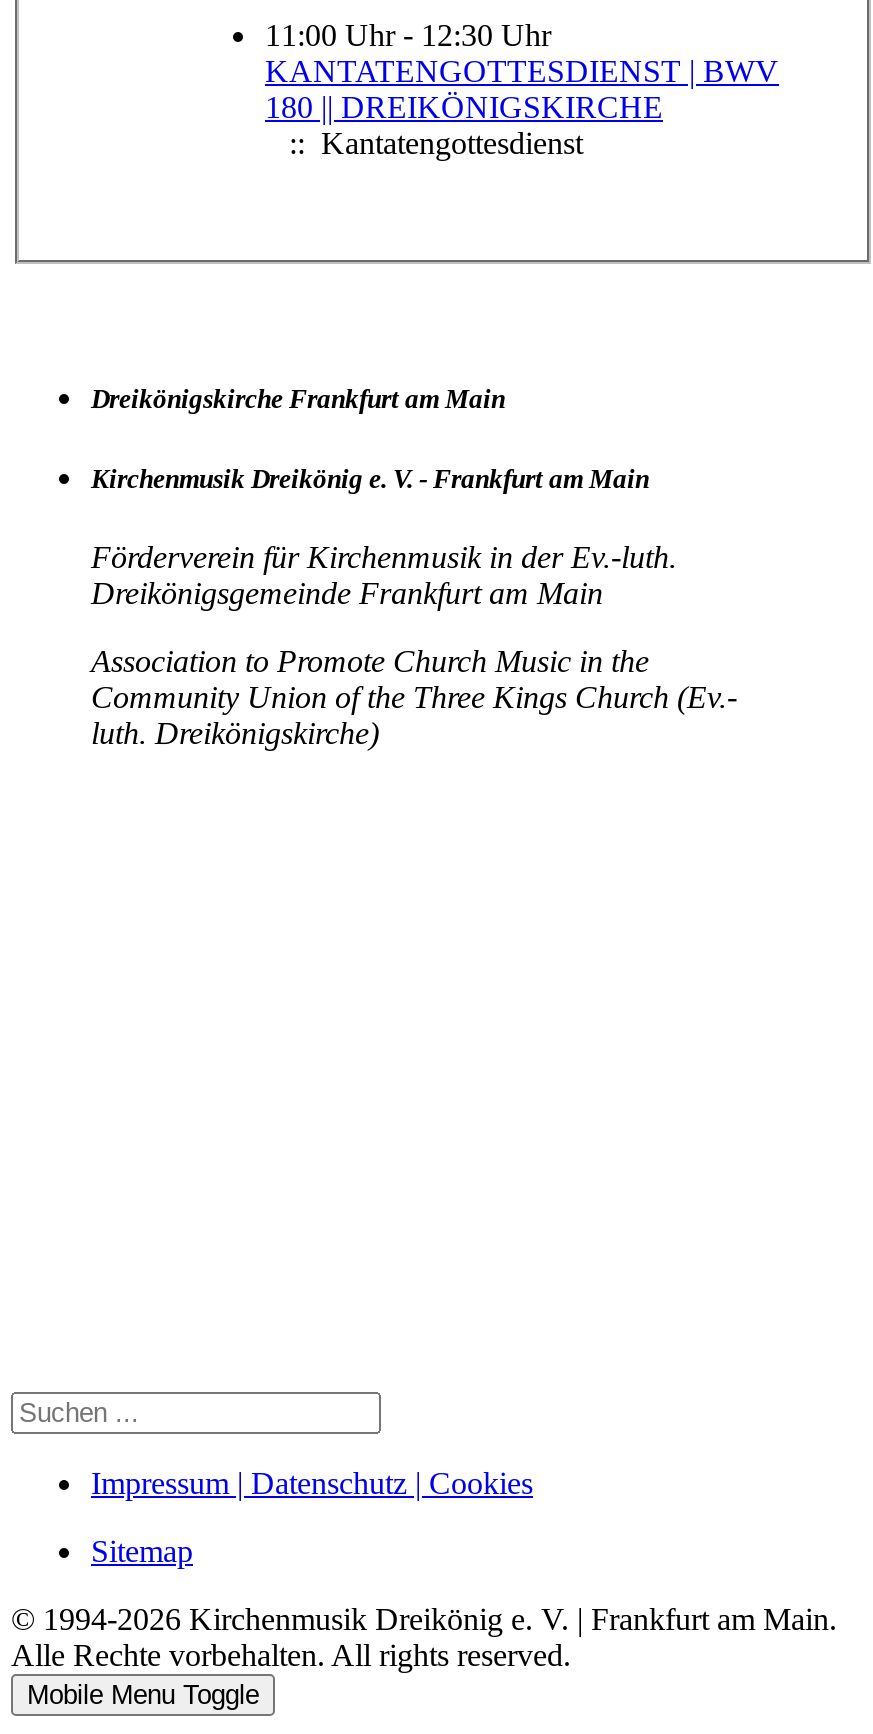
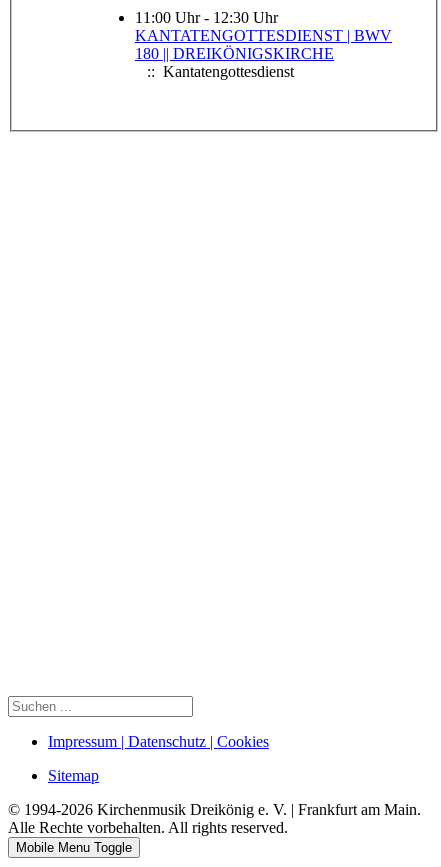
- Dreikönigskirche Frankfurt am Main
- Kirchenmusik Dreikönig e. V. - Frankfurt am Main
- Förderverein für Kirchenmusik in der Ev.-luth.
- Dreikönigsgemeinde Frankfurt am Main
- Association to Promote Church Music in the
- Community Union of the Three Kings Church (Ev.-
- luth. Dreikönigskirche)
